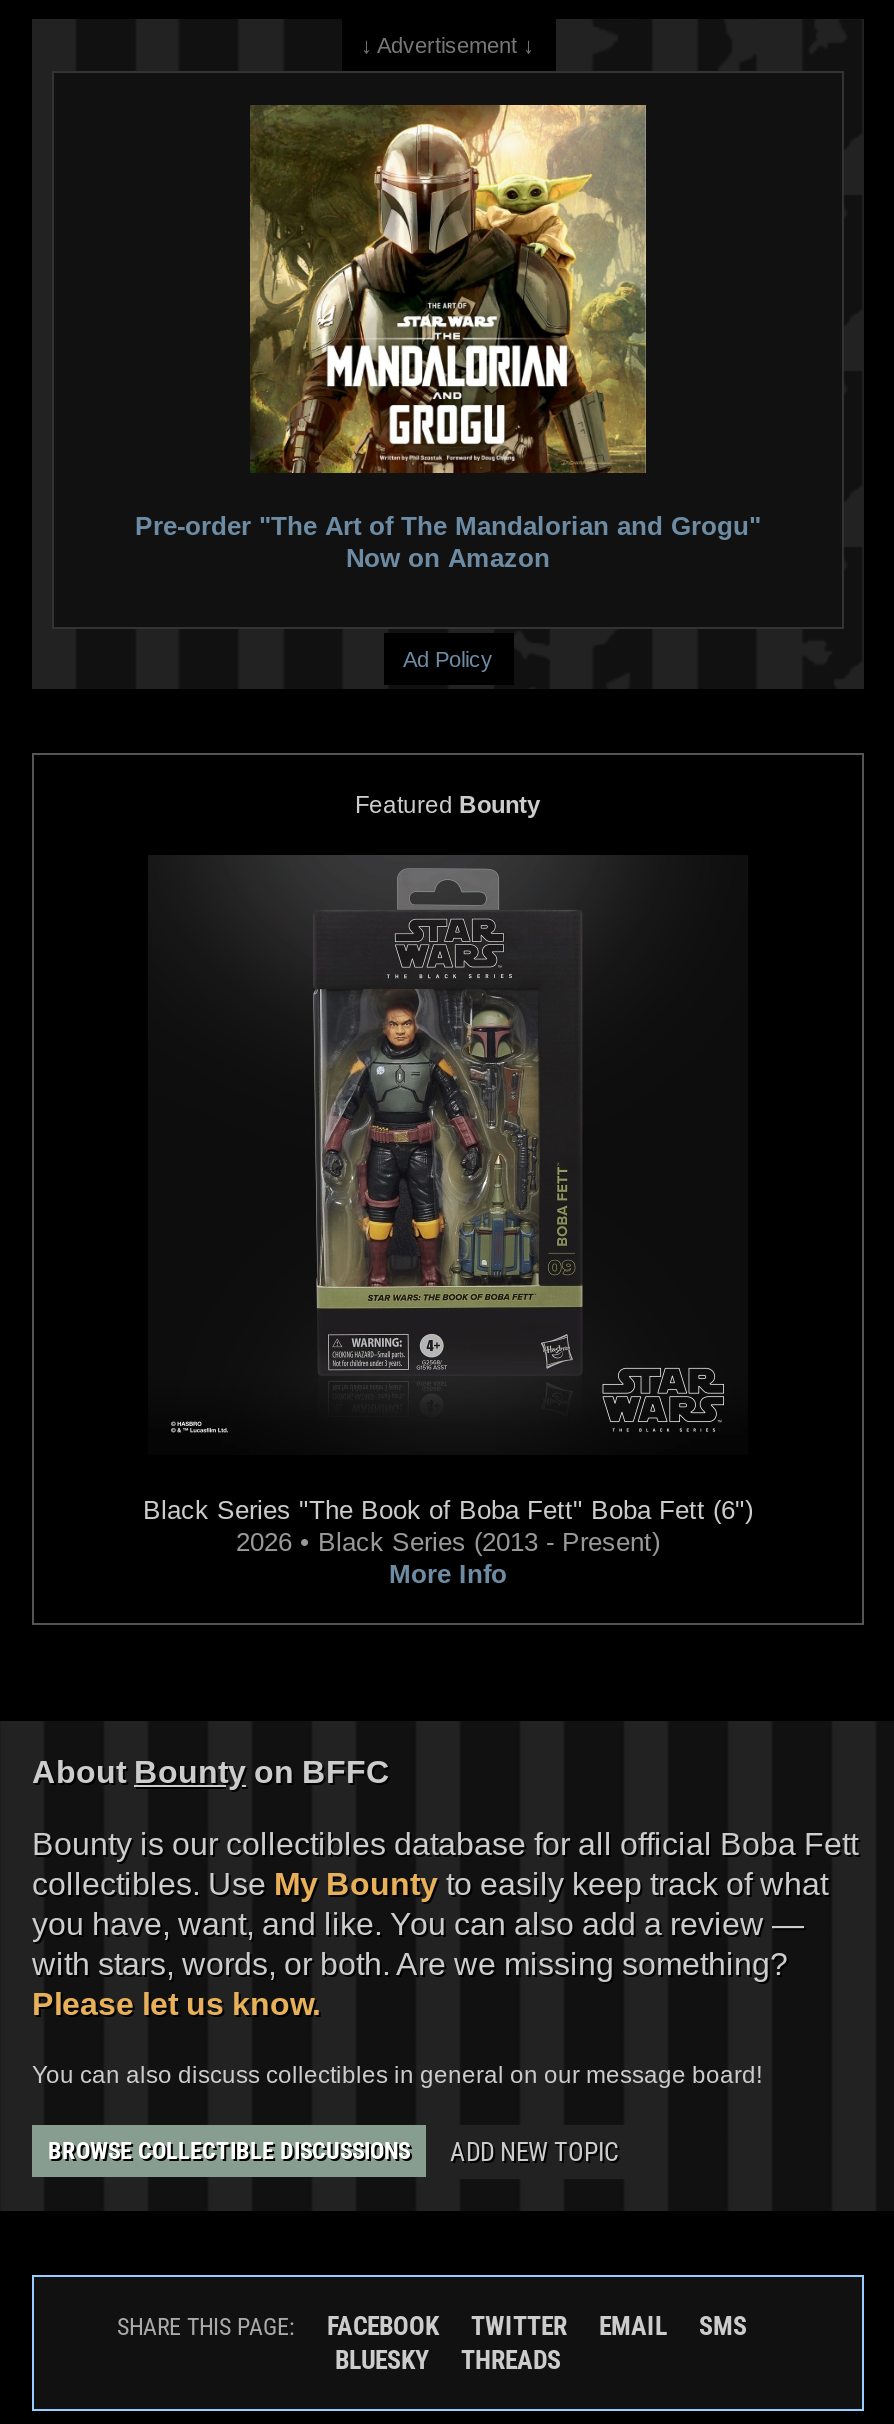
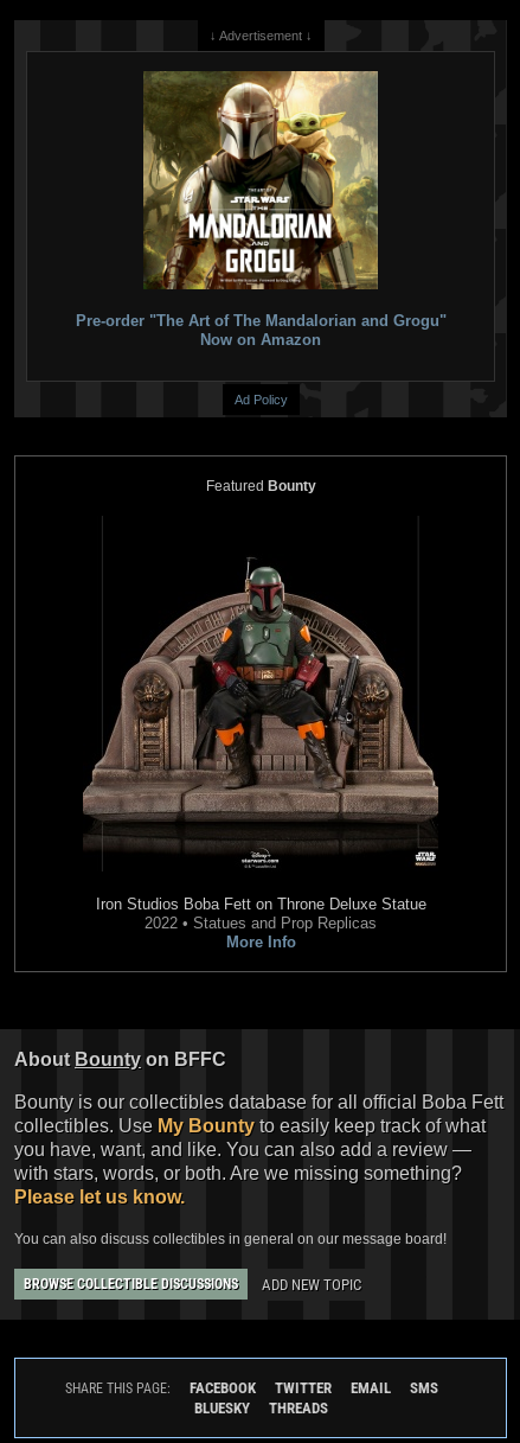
- [image]
- Black Series "The Book of Boba Fett" Boba Fett (6")
- 2026 • Black Series (2013 - Present)
+ [image]
+ Iron Studios Boba Fett on Throne Deluxe Statue
+ 2022 • Statues and Prop Replicas
